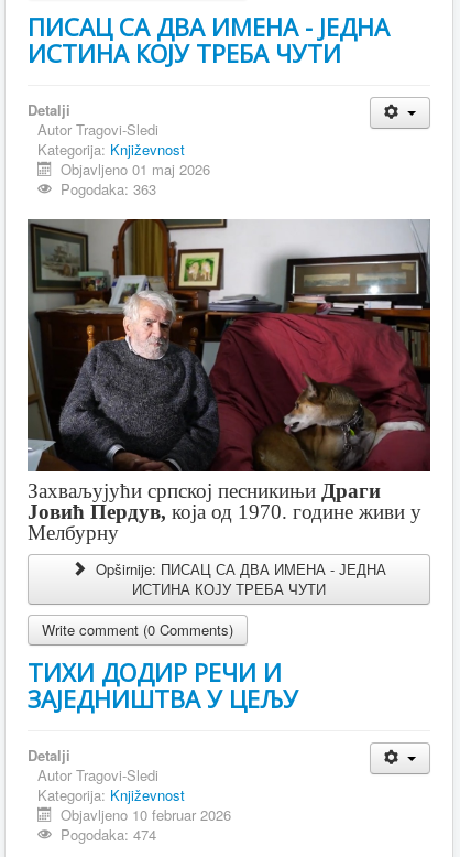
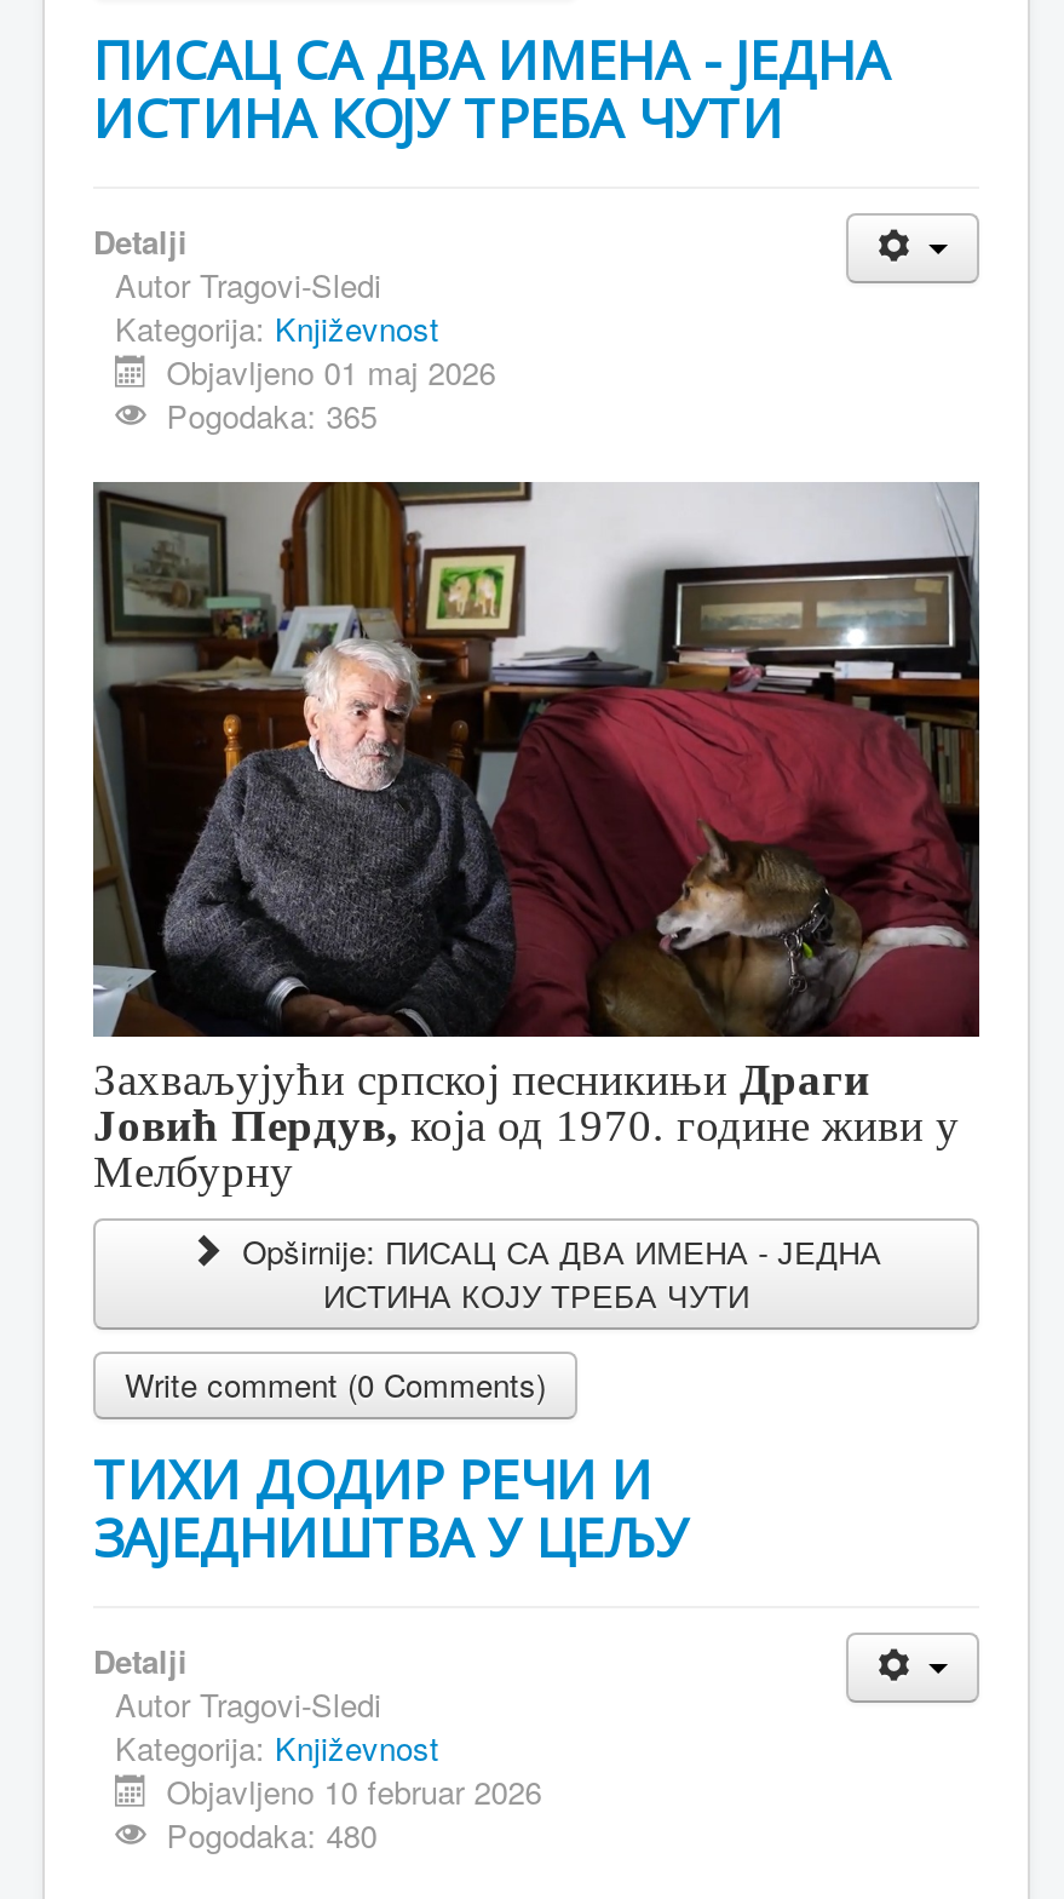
- Pogodaka: 363
+ Pogodaka: 365

- Pogodaka: 474
+ Pogodaka: 480
